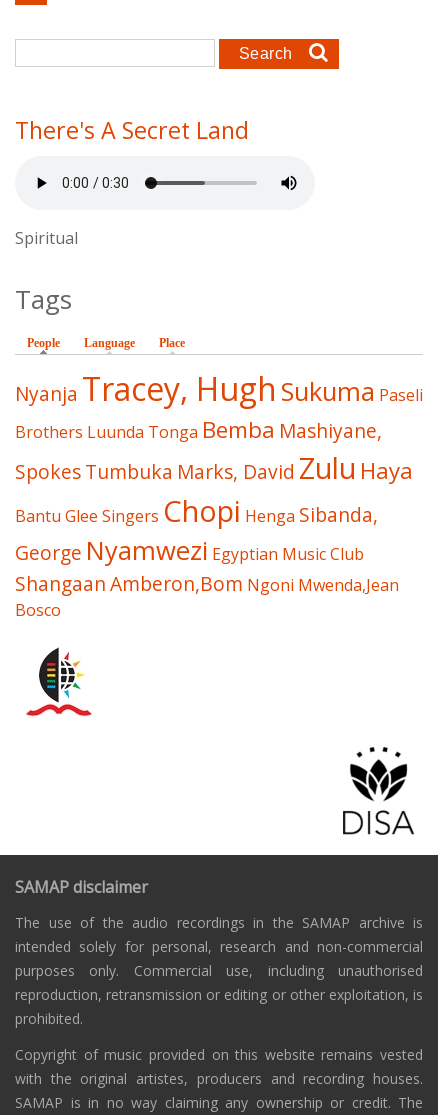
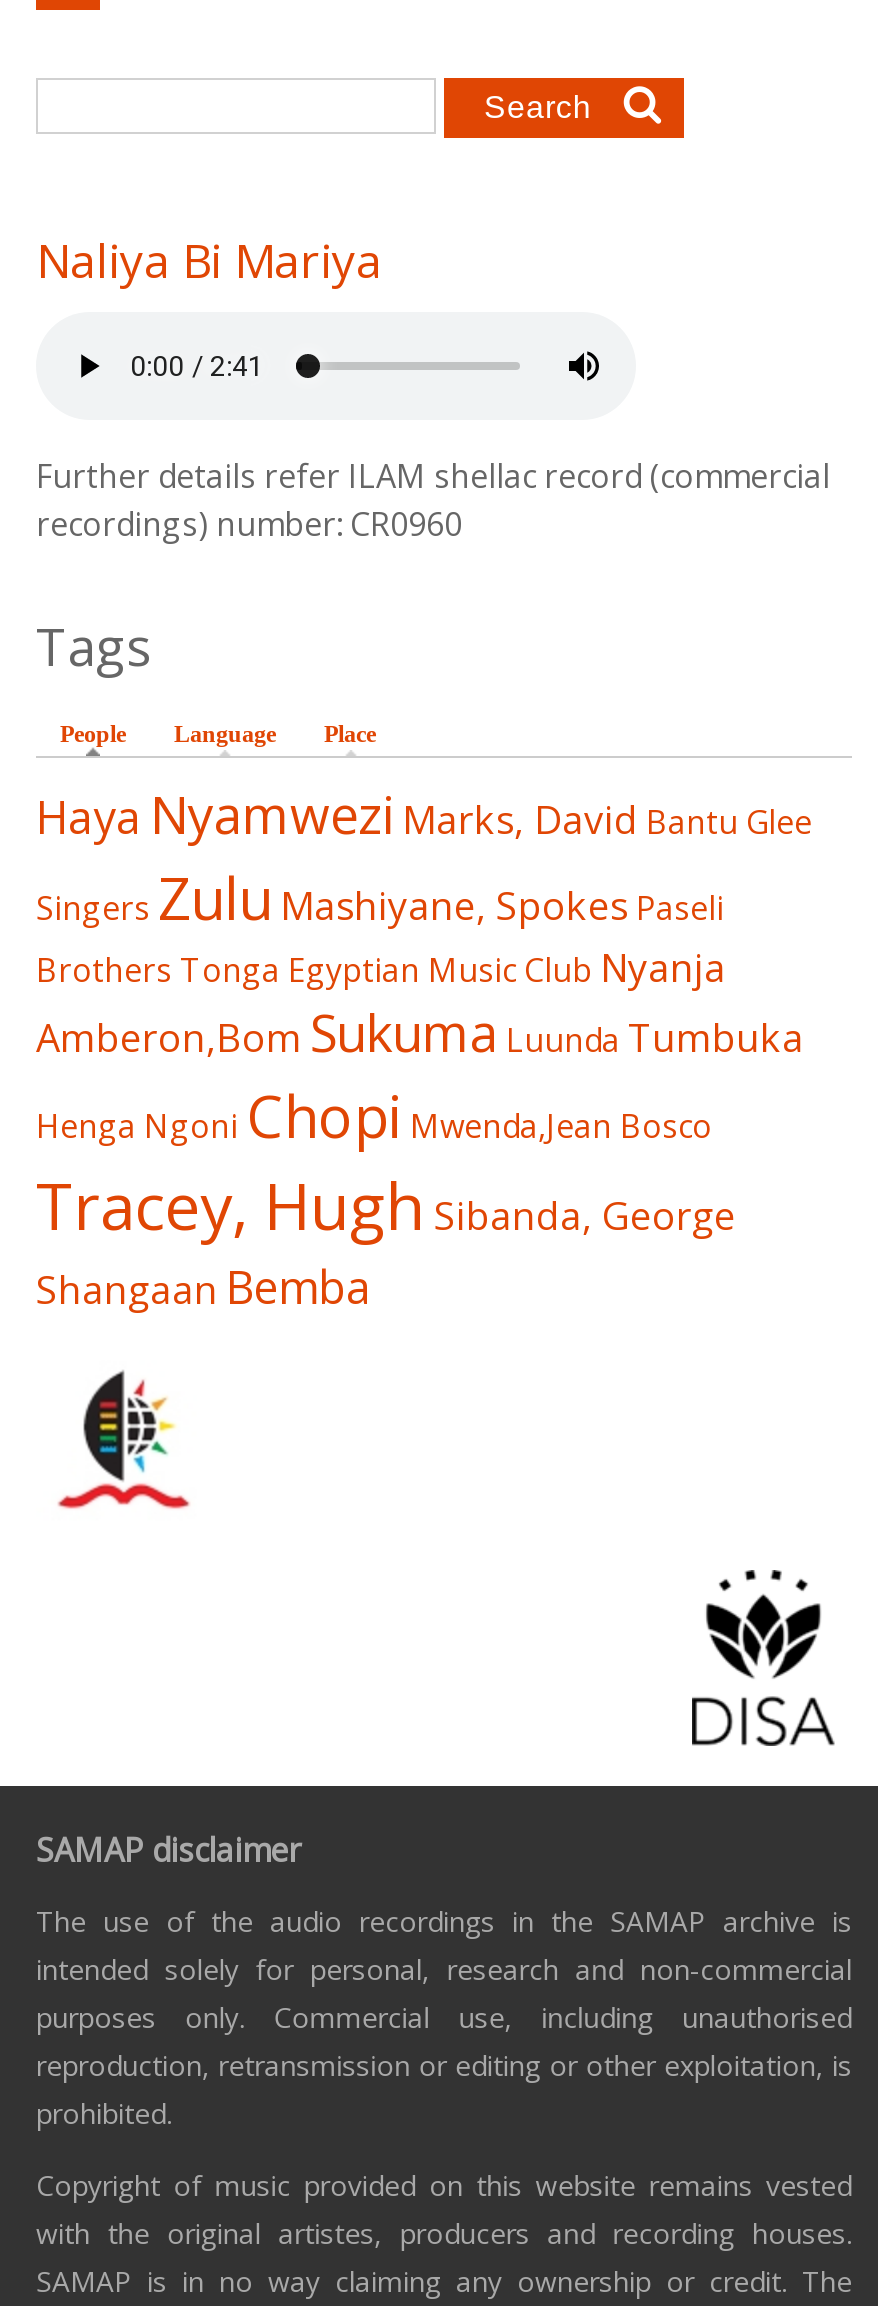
- There's A Secret Land
+ Naliya Bi Mariya

- Spiritual
+ Further details refer ILAM shellac record (commercial
+ recordings) number: CR0960

- Nyanja Tracey, Hugh Sukuma Paseli
- Brothers Luunda Tonga Bemba Mashiyane,
- Spokes Tumbuka Marks, David Zulu Haya
- Bantu Glee Singers Chopi Henga Sibanda,
- George Nyamwezi Egyptian Music Club
- Shangaan Amberon,Bom Ngoni Mwenda,Jean
- Bosco
+ Haya Nyamwezi Marks, David Bantu Glee
+ Singers Zulu Mashiyane, Spokes Paseli
+ Brothers Tonga Egyptian Music Club Nyanja
+ Amberon,Bom Sukuma Luunda Tumbuka
+ Henga Ngoni Chopi Mwenda,Jean Bosco
+ Tracey, Hugh Sibanda, George
+ Shangaan Bemba
